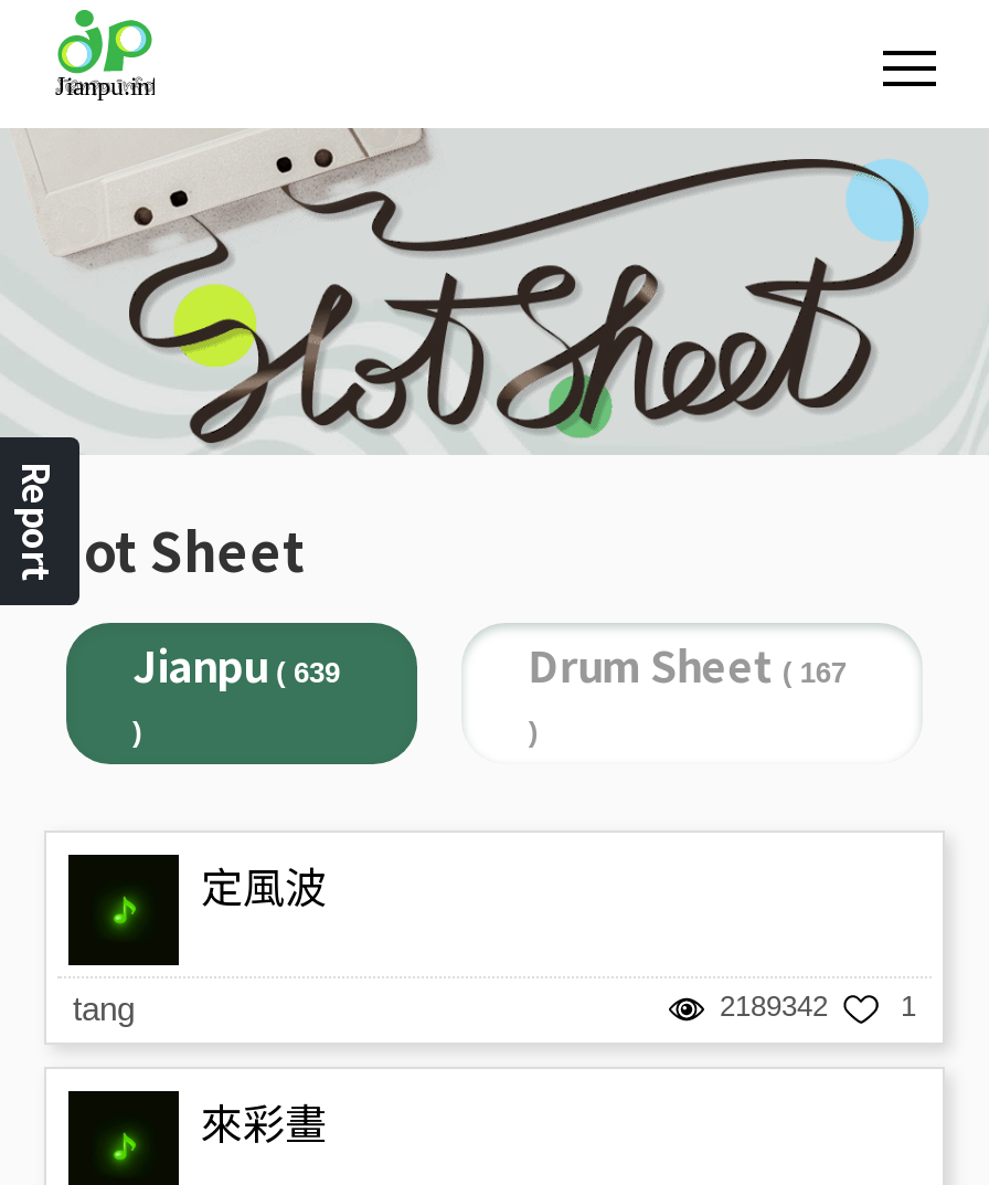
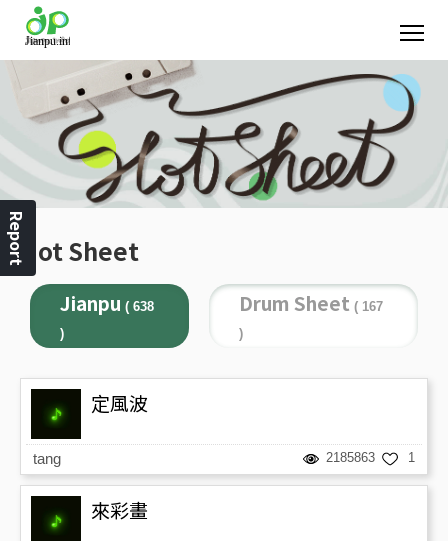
- Jianpu( 639
+ Jianpu( 638

- 2189342
+ 2185863
